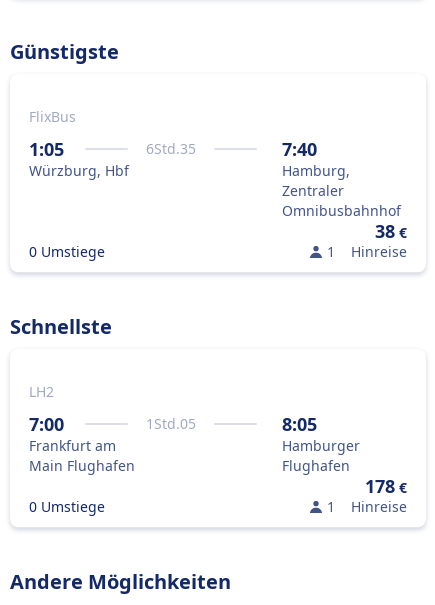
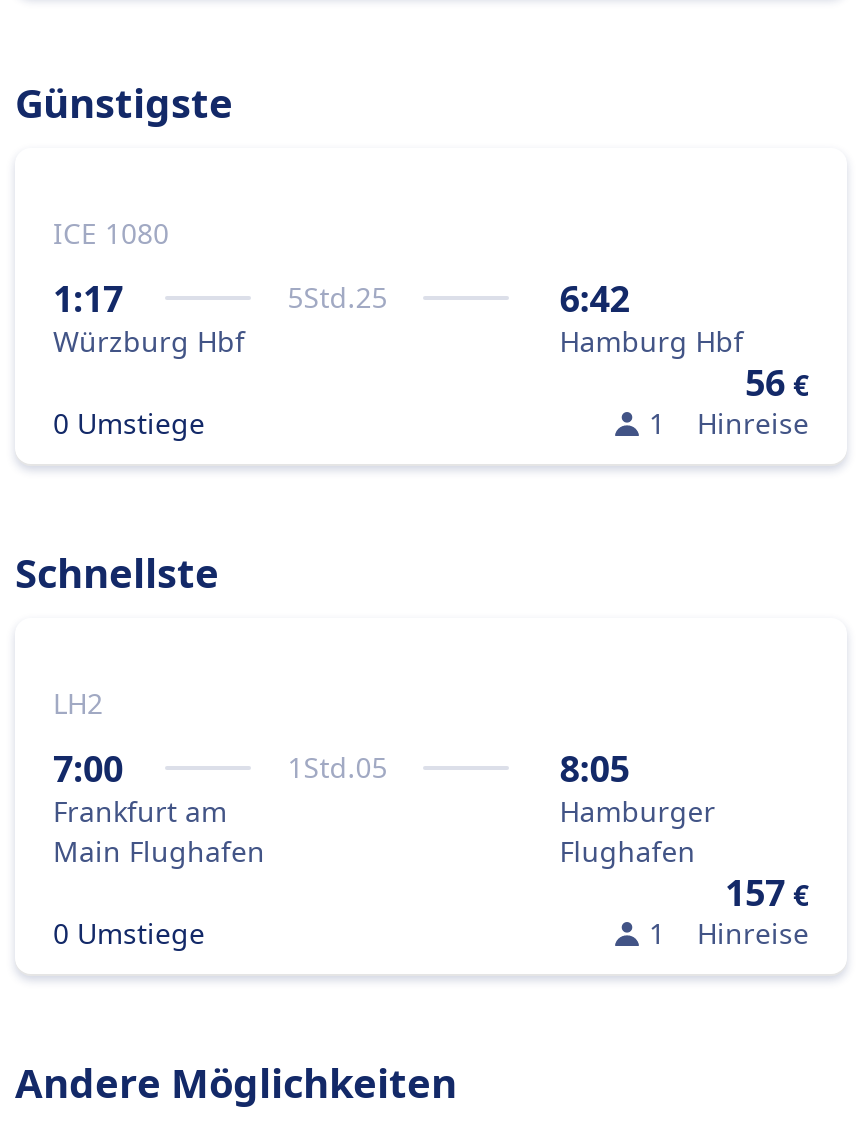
- FlixBus
+ ICE 1080

- 1:05
- 6Std.35
- Würzburg, Hbf
+ 1:17
+ 5Std.25
+ Würzburg Hbf

- 7:40
- Hamburg,
- Zentraler
- Omnibusbahnhof
- 38 €
+ 6:42
+ Hamburg Hbf
+ 56 €

- 178 €
+ 157 €
